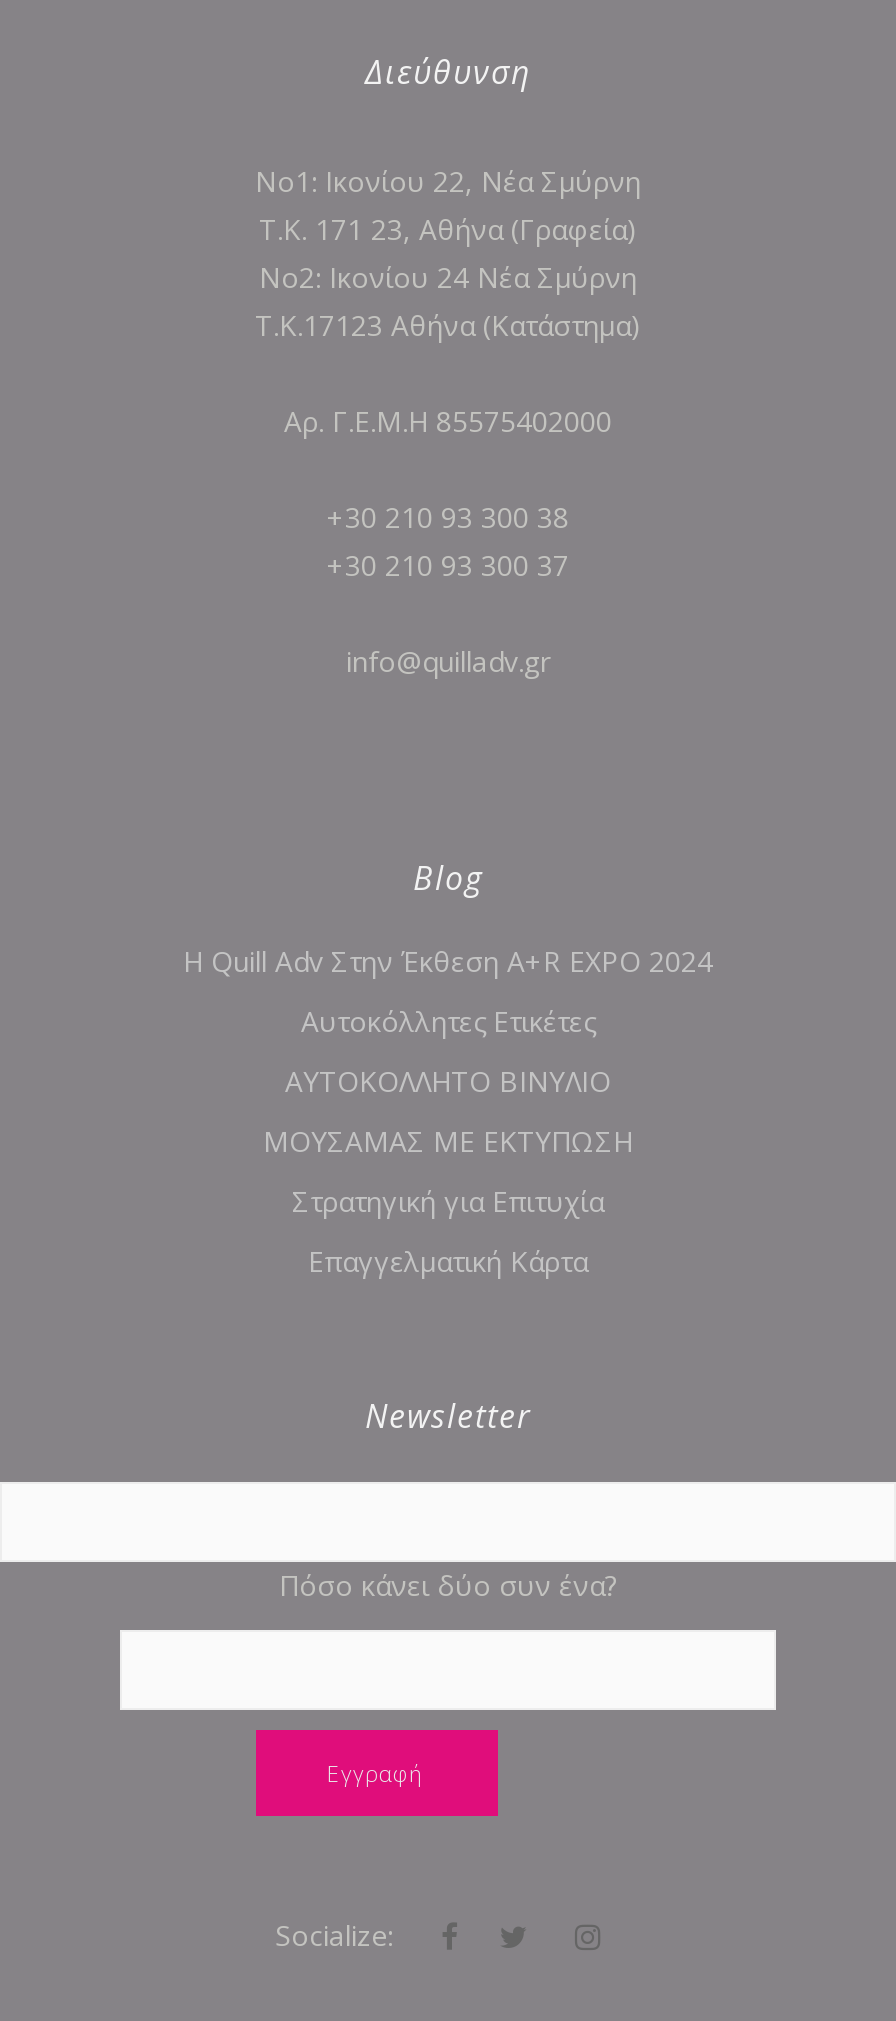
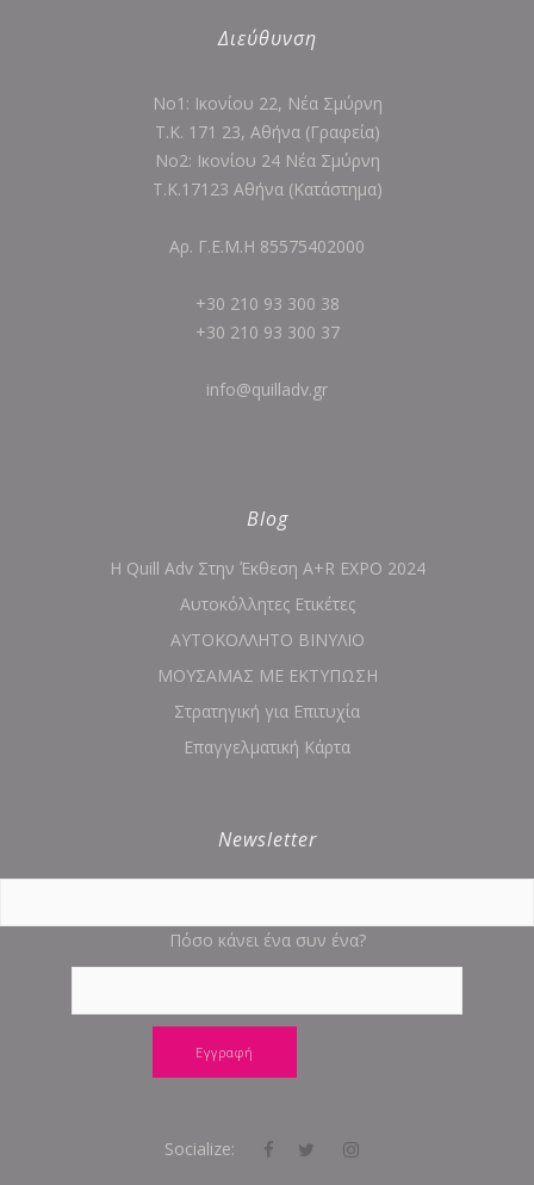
- Πόσο κάνει δύο συν ένα?
+ Πόσο κάνει ένα συν ένα?
